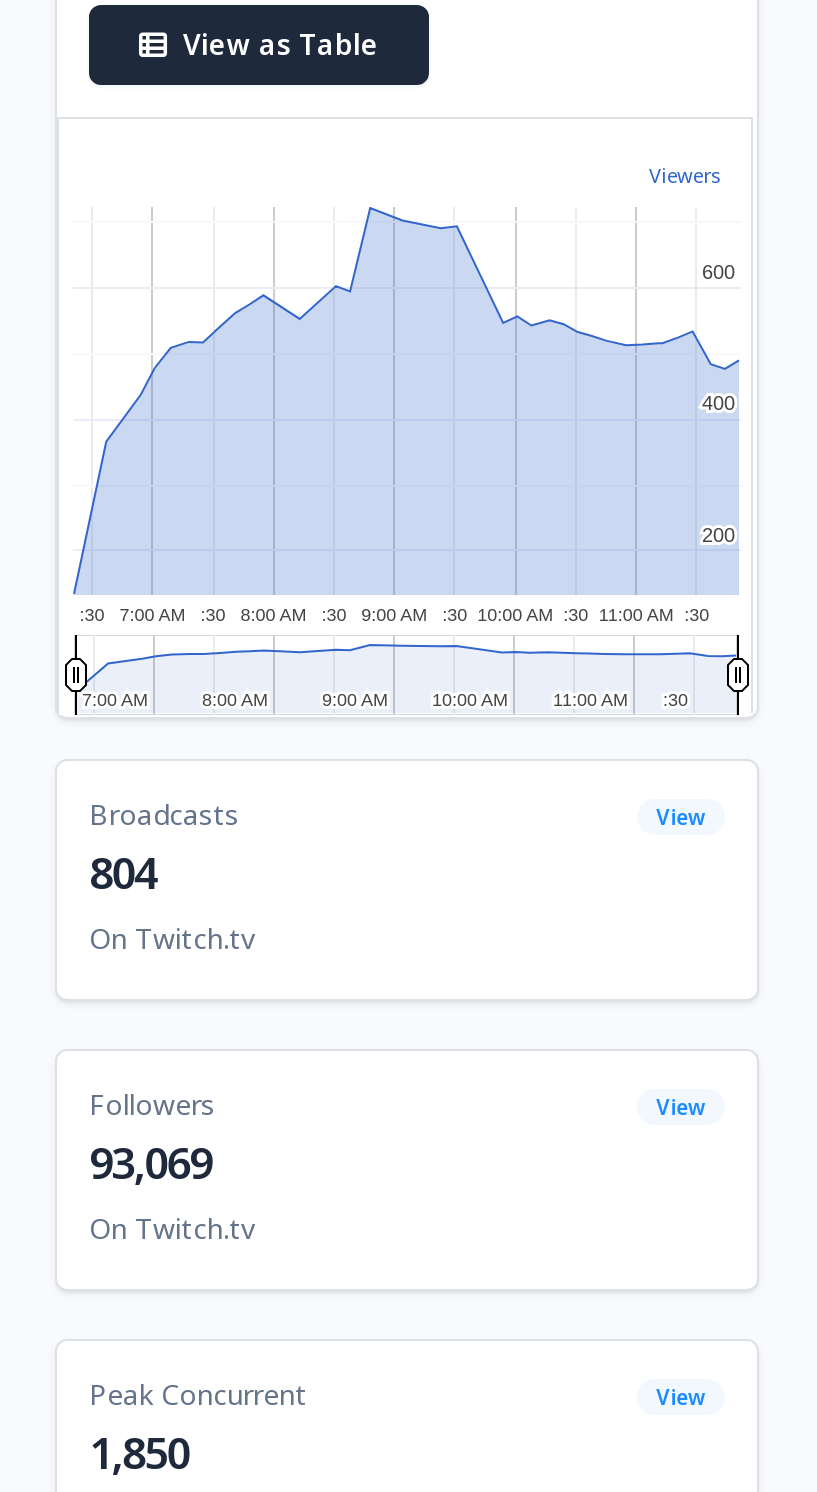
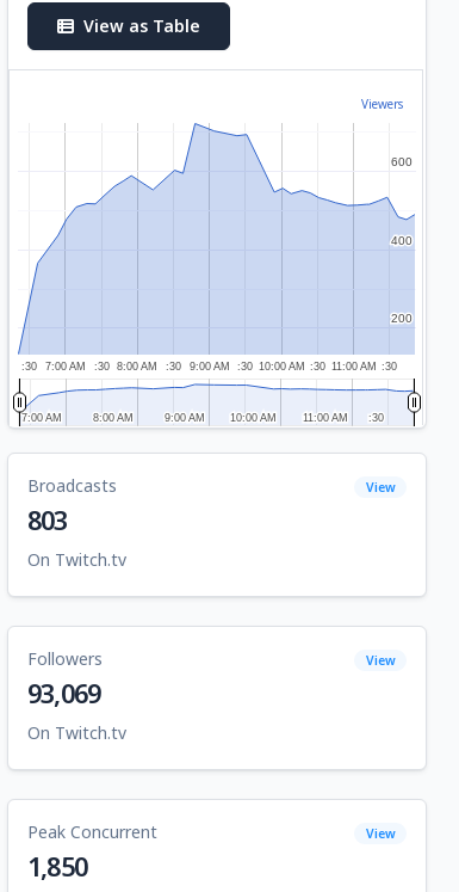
- 804
+ 803
